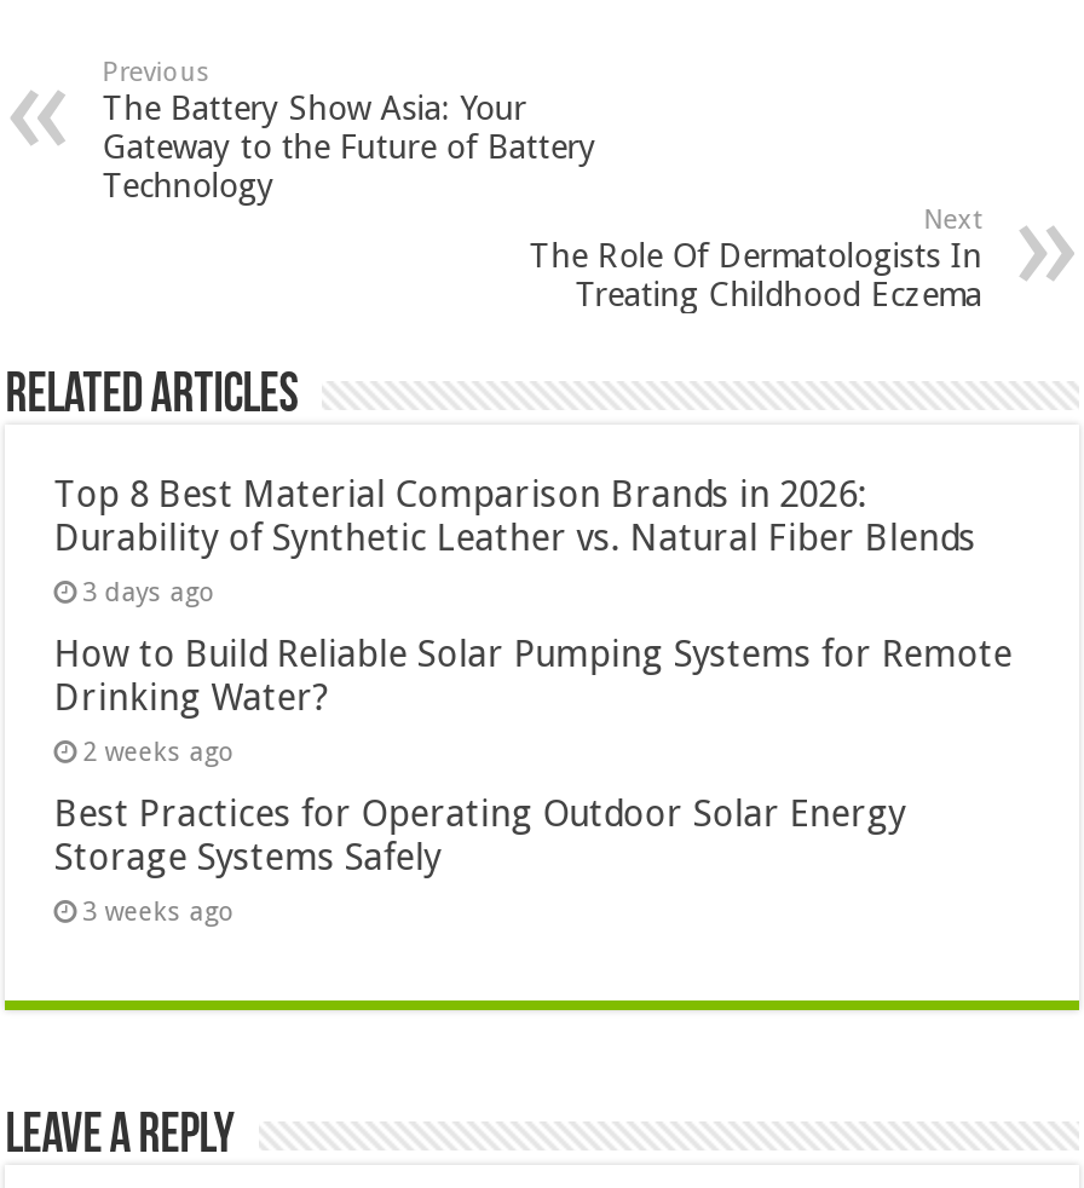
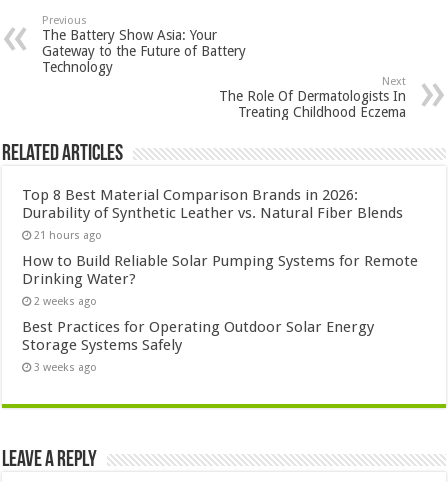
- 3 days ago
+ 21 hours ago
